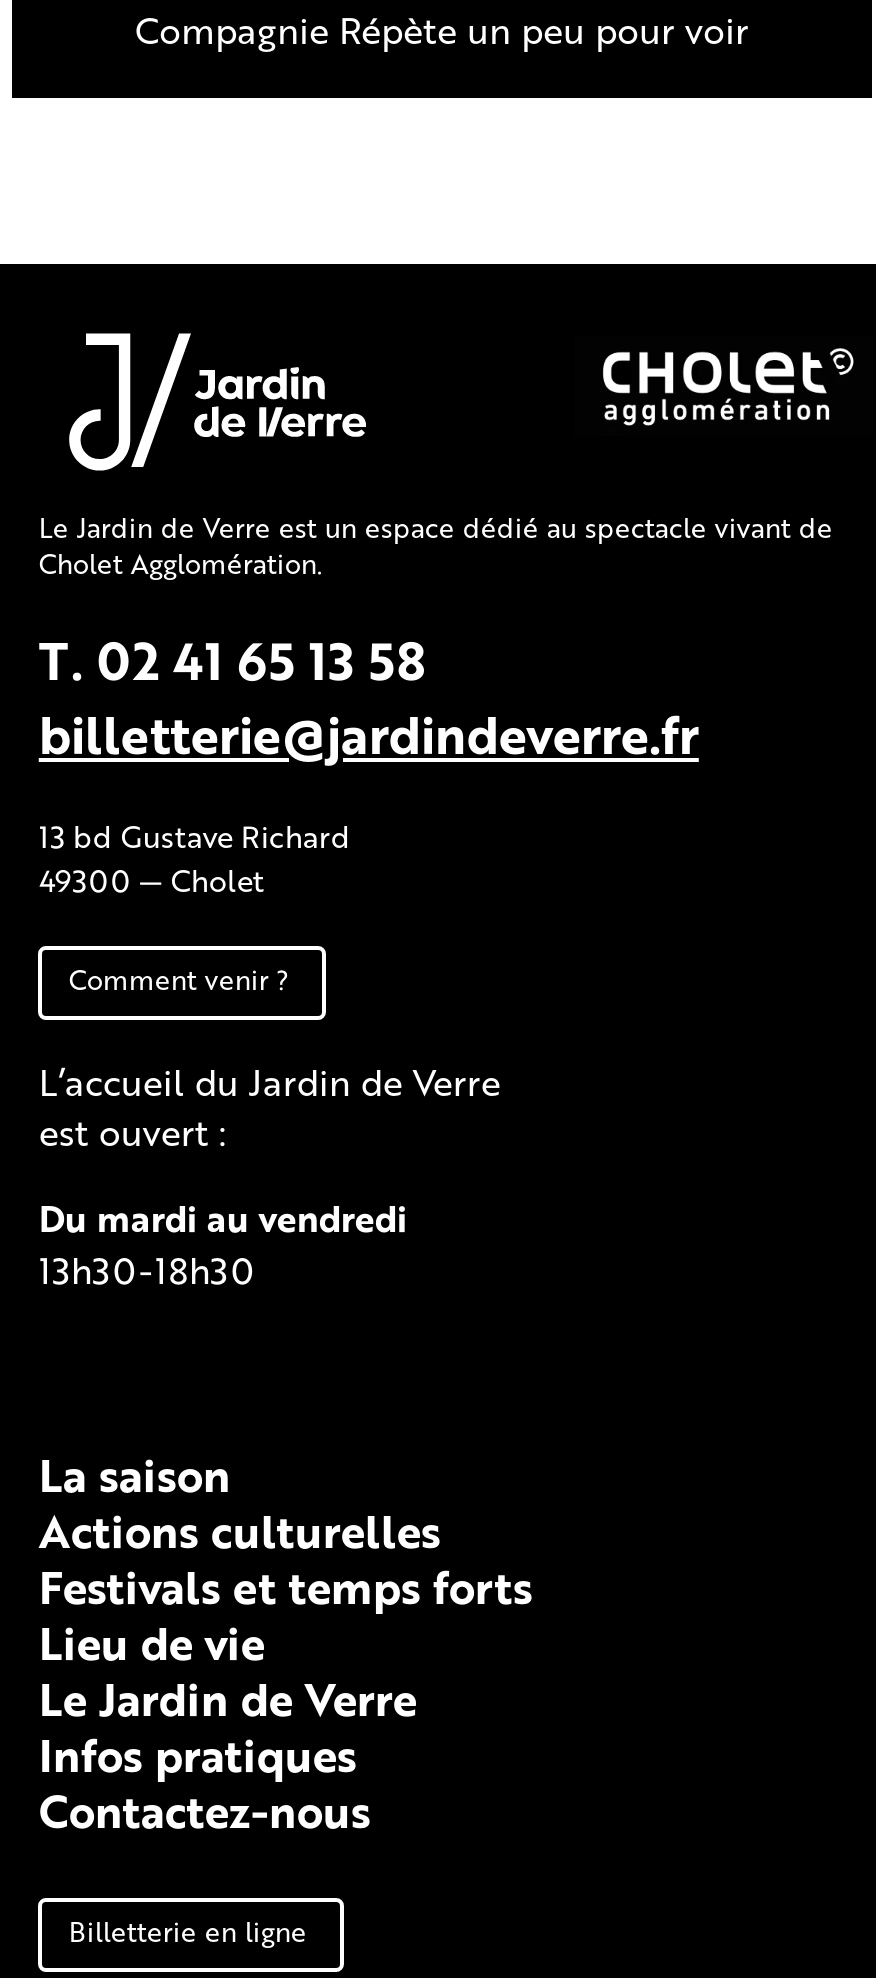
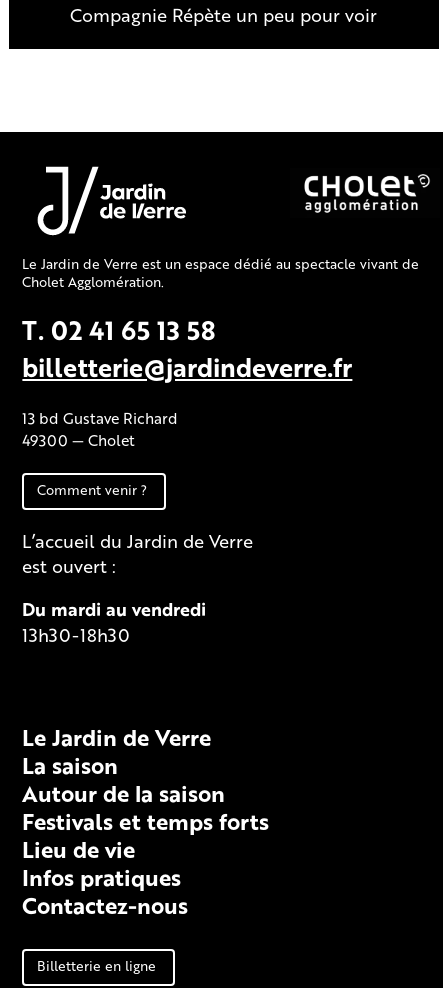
moved down: La saison

- Actions culturelles
+ Autour de la saison

moved down: Festivals et temps forts | Lieu de vie

moved up: Le Jardin de Verre
